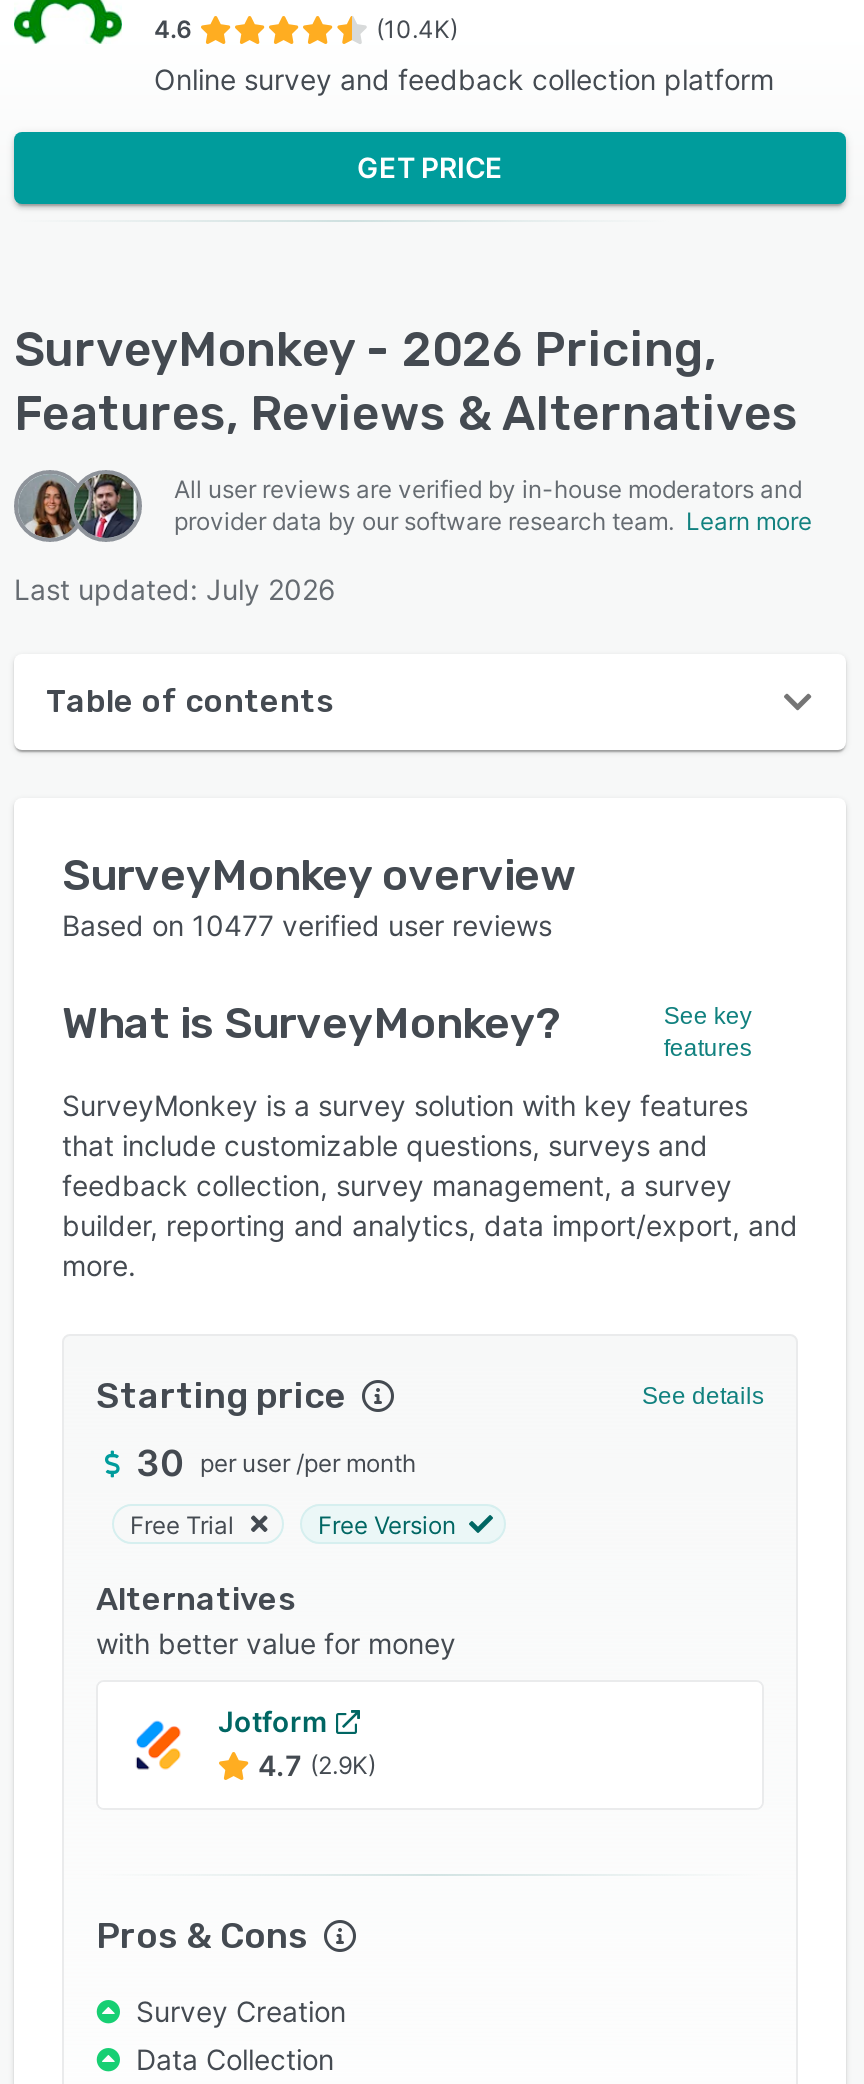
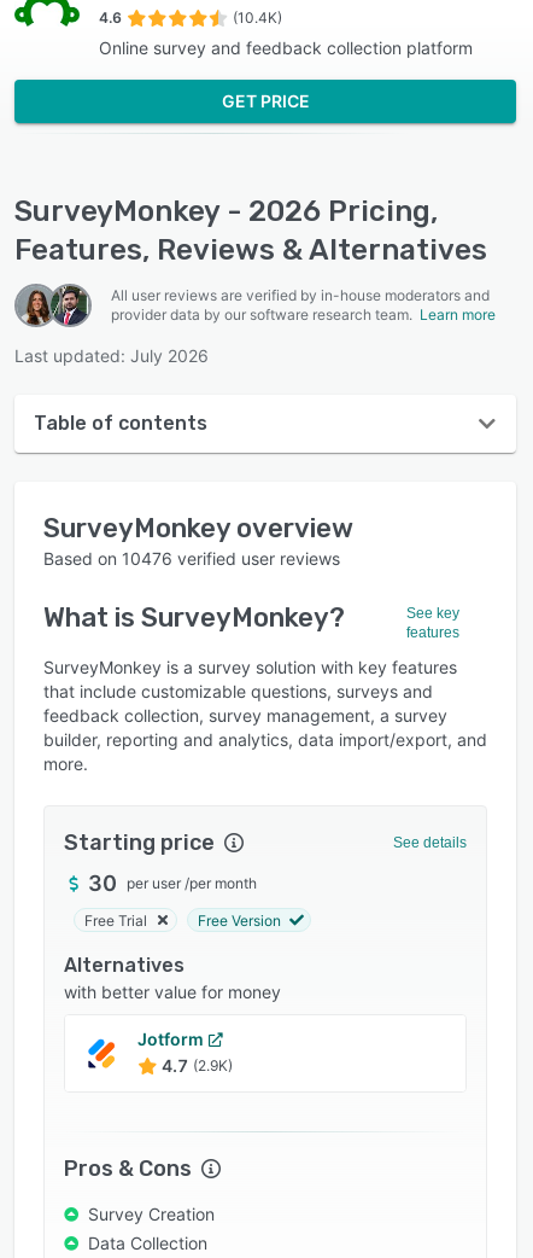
- Based on 10477 verified user reviews
+ Based on 10476 verified user reviews
